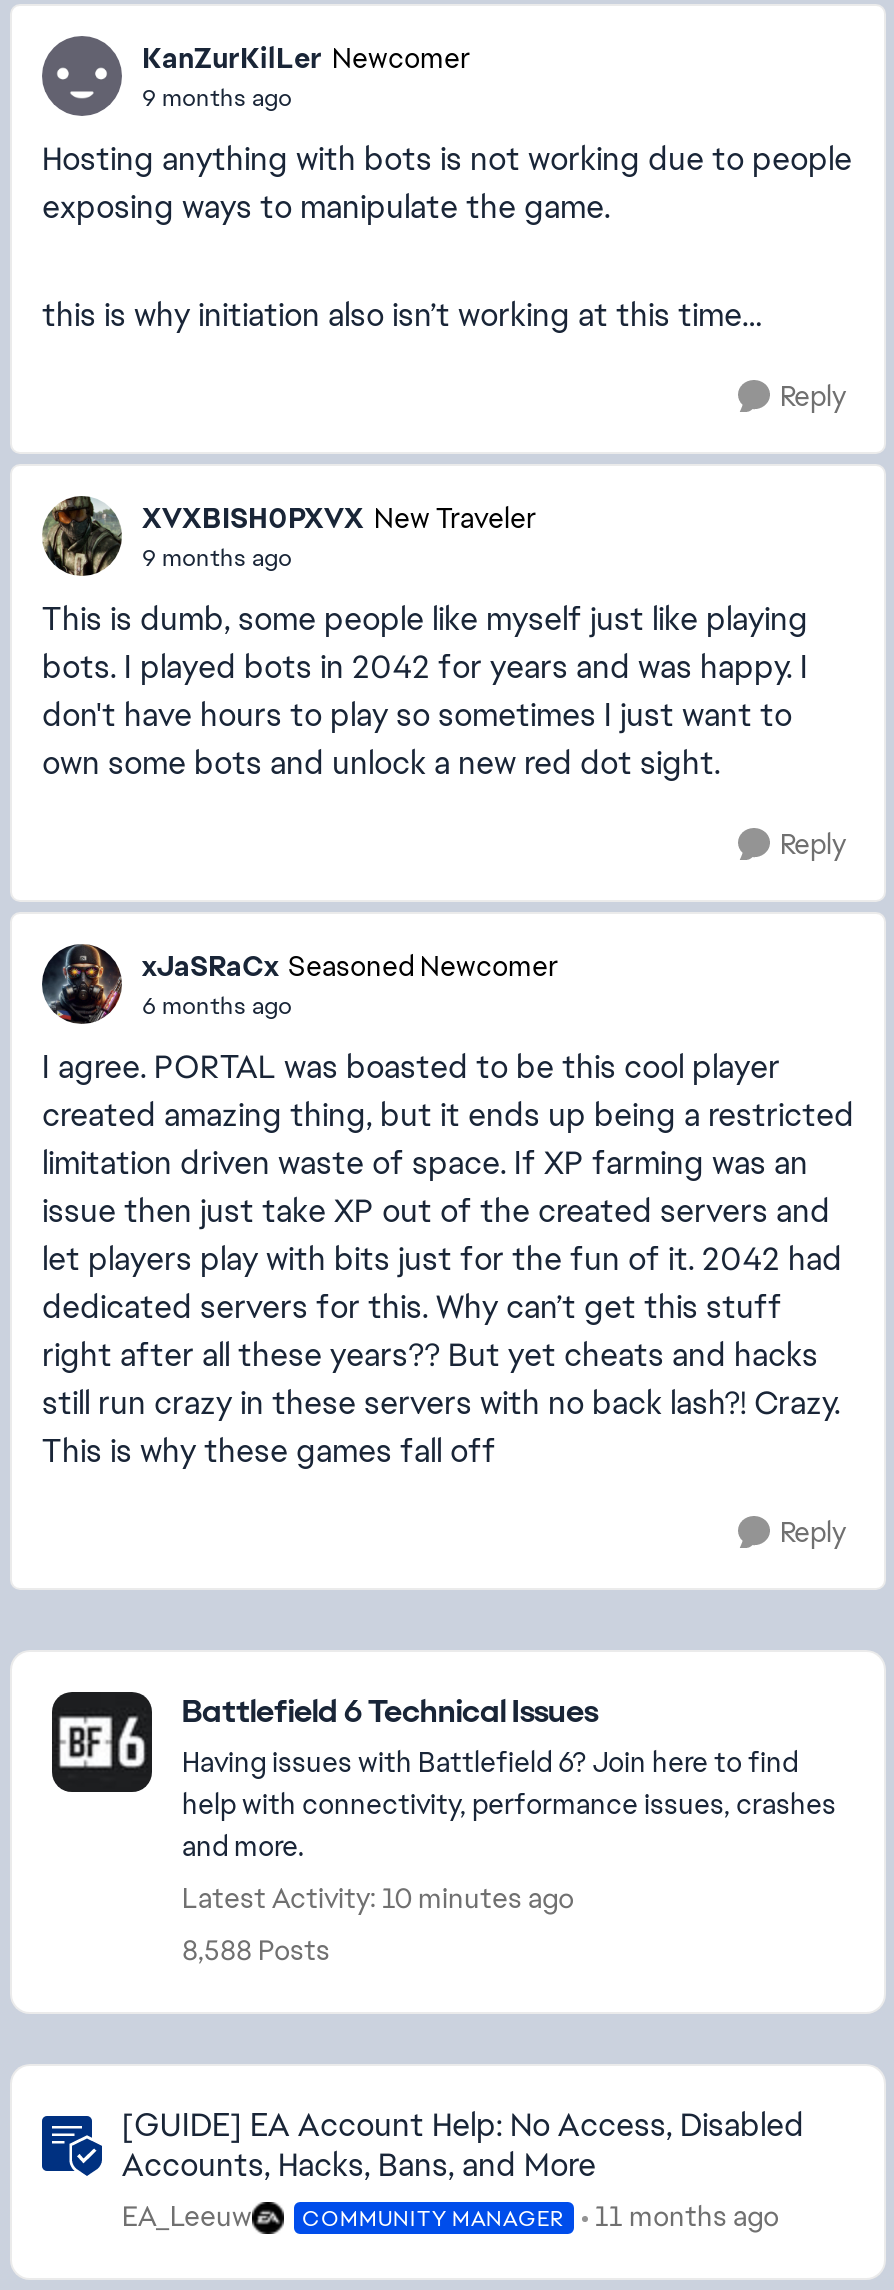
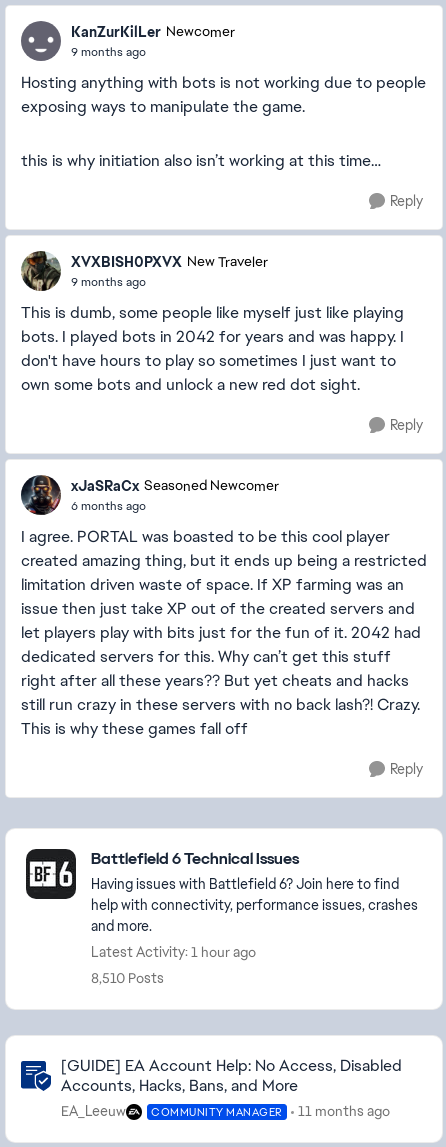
- Latest Activity: 10 minutes ago
+ Latest Activity: 1 hour ago

- 8,588 Posts
+ 8,510 Posts
